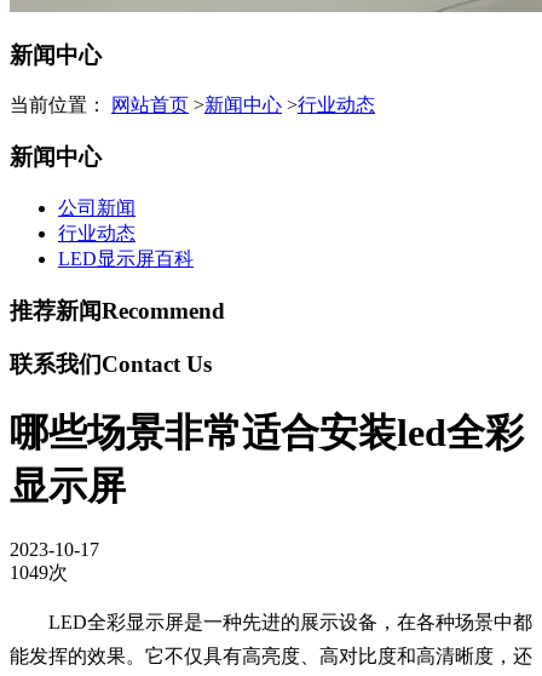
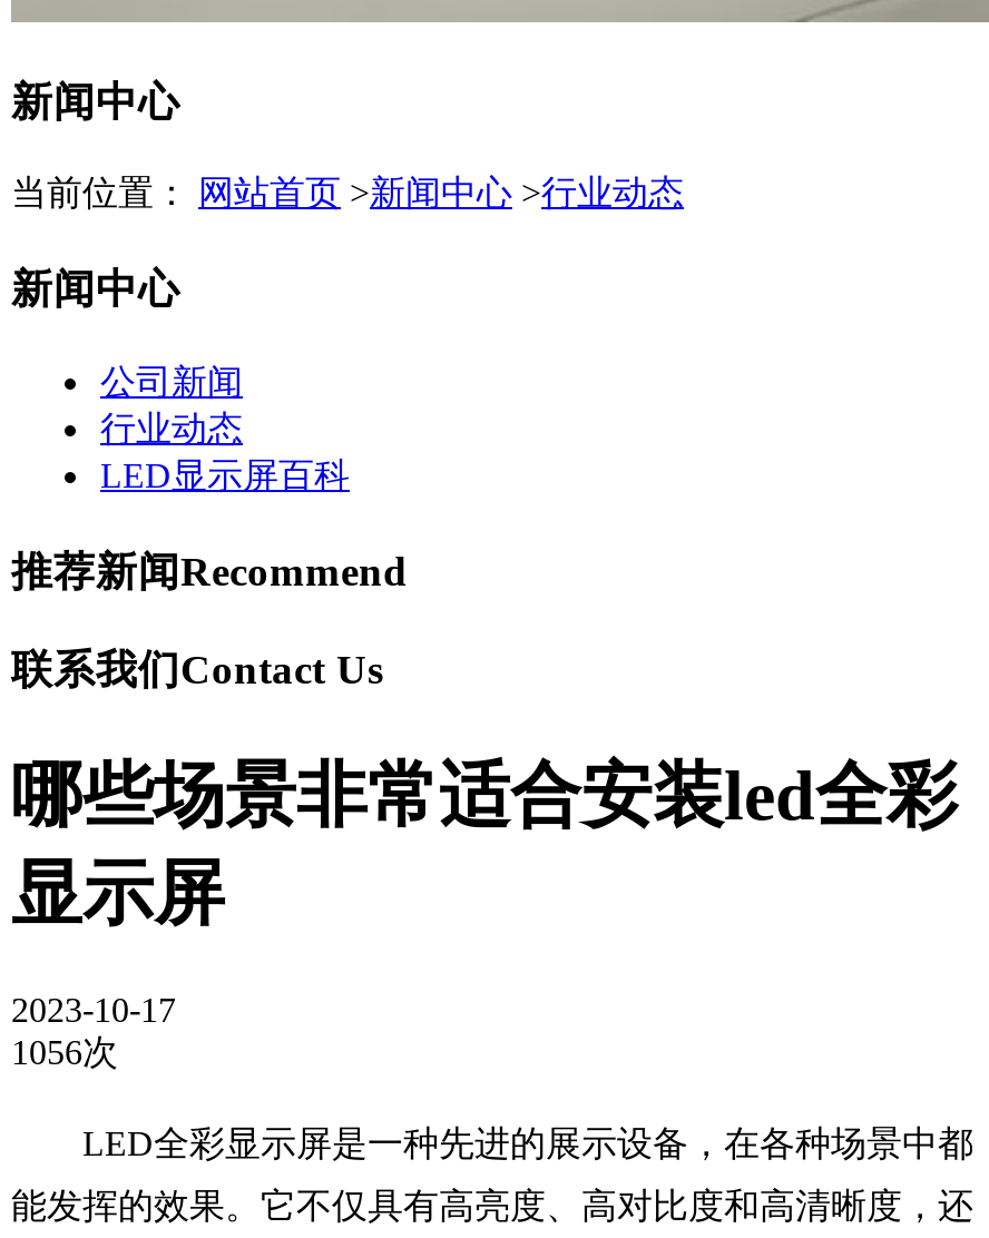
- 1049次
+ 1056次
